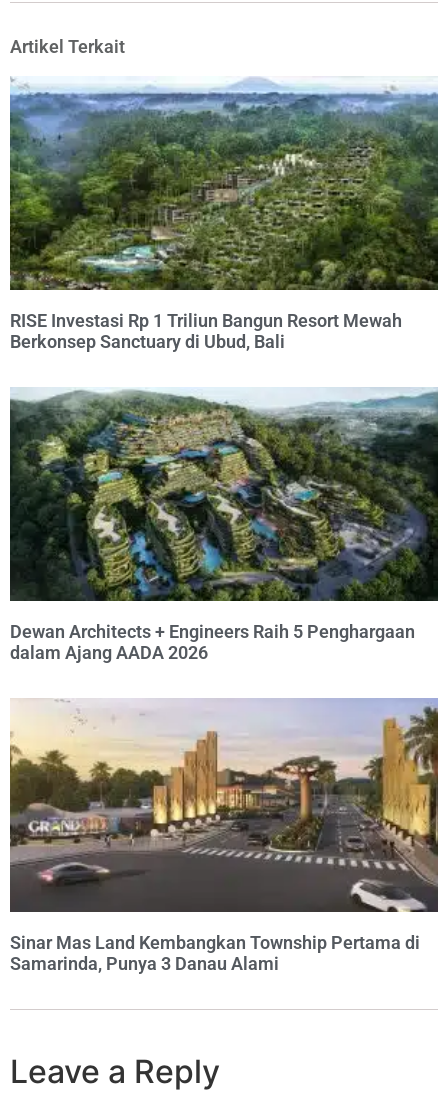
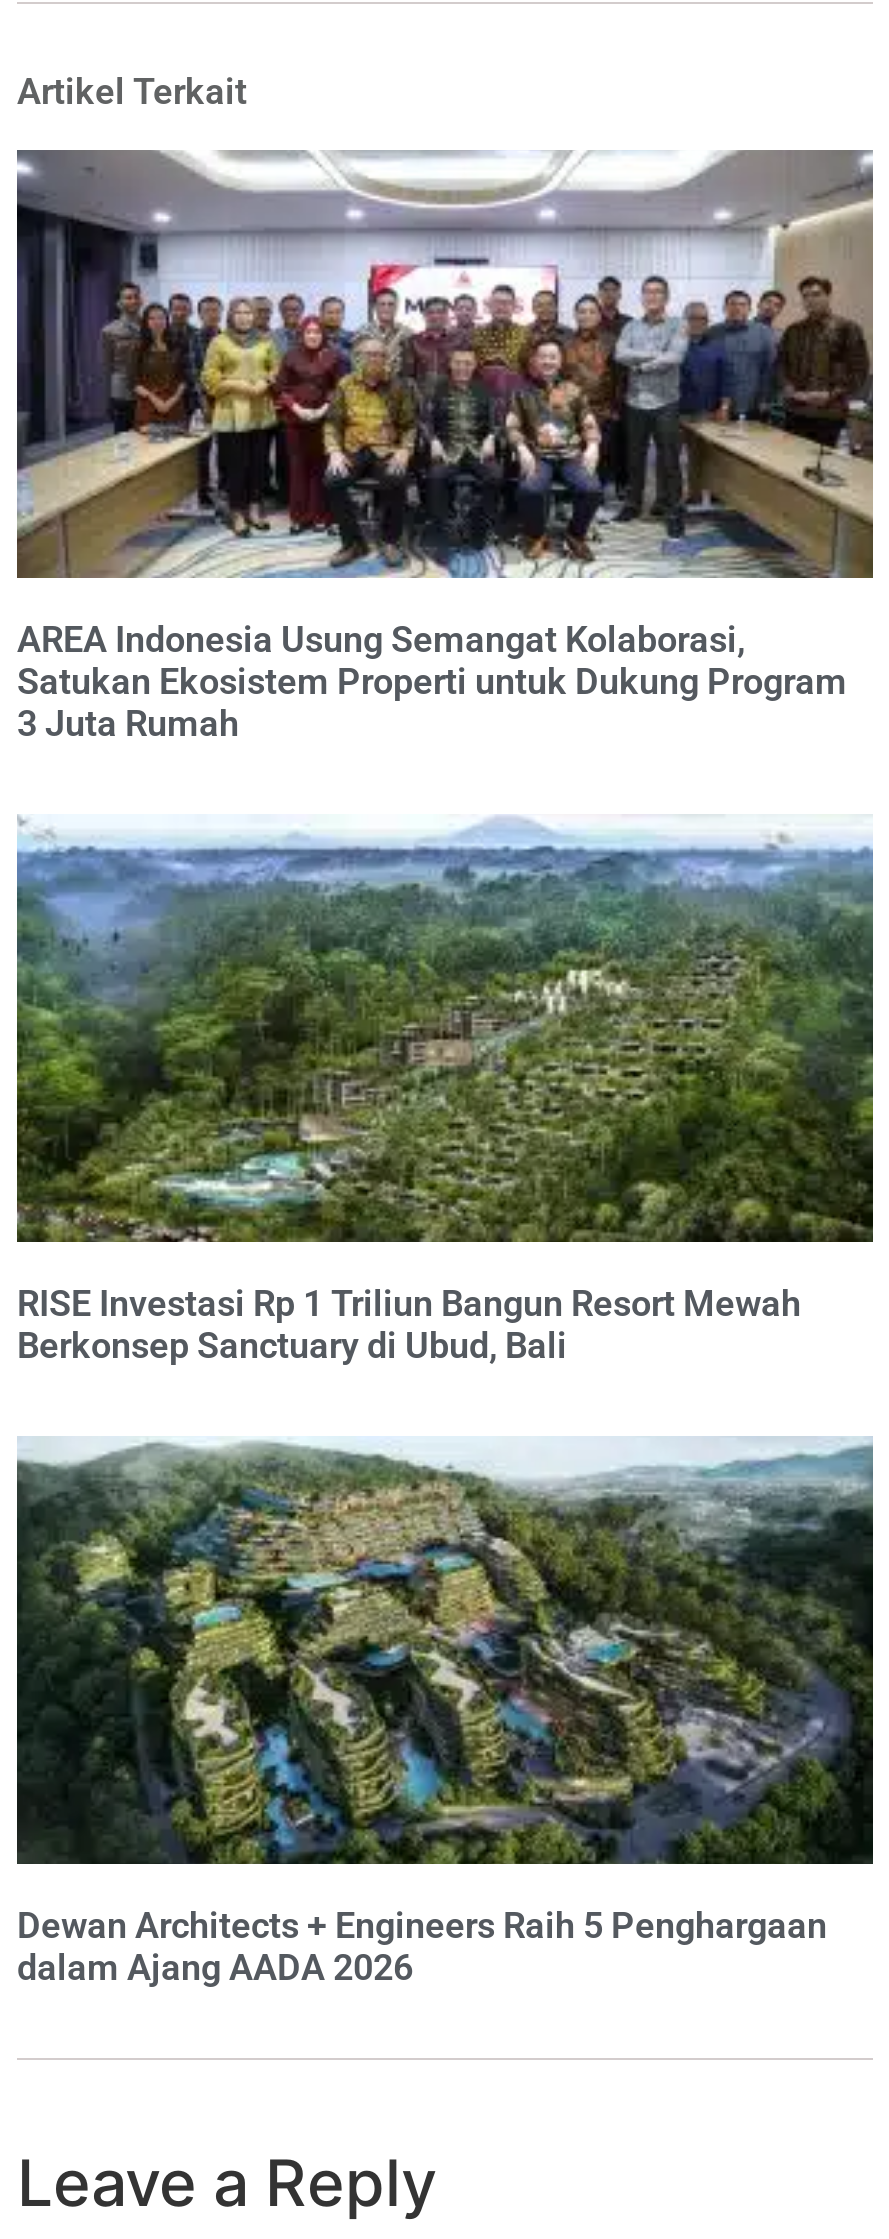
+ [image]
+ AREA Indonesia Usung Semangat Kolaborasi,
+ Satukan Ekosistem Properti untuk Dukung Program
+ 3 Juta Rumah

moved down: [image] | RISE Investasi Rp 1 Triliun Bangun Resort Mewah | Berkonsep Sanctuary di Ubud, Bali | Dewan Architects + Engineers Raih 5 Penghargaan | dalam Ajang AADA 2026

- [image]
- Sinar Mas Land Kembangkan Township Pertama di
- Samarinda, Punya 3 Danau Alami
